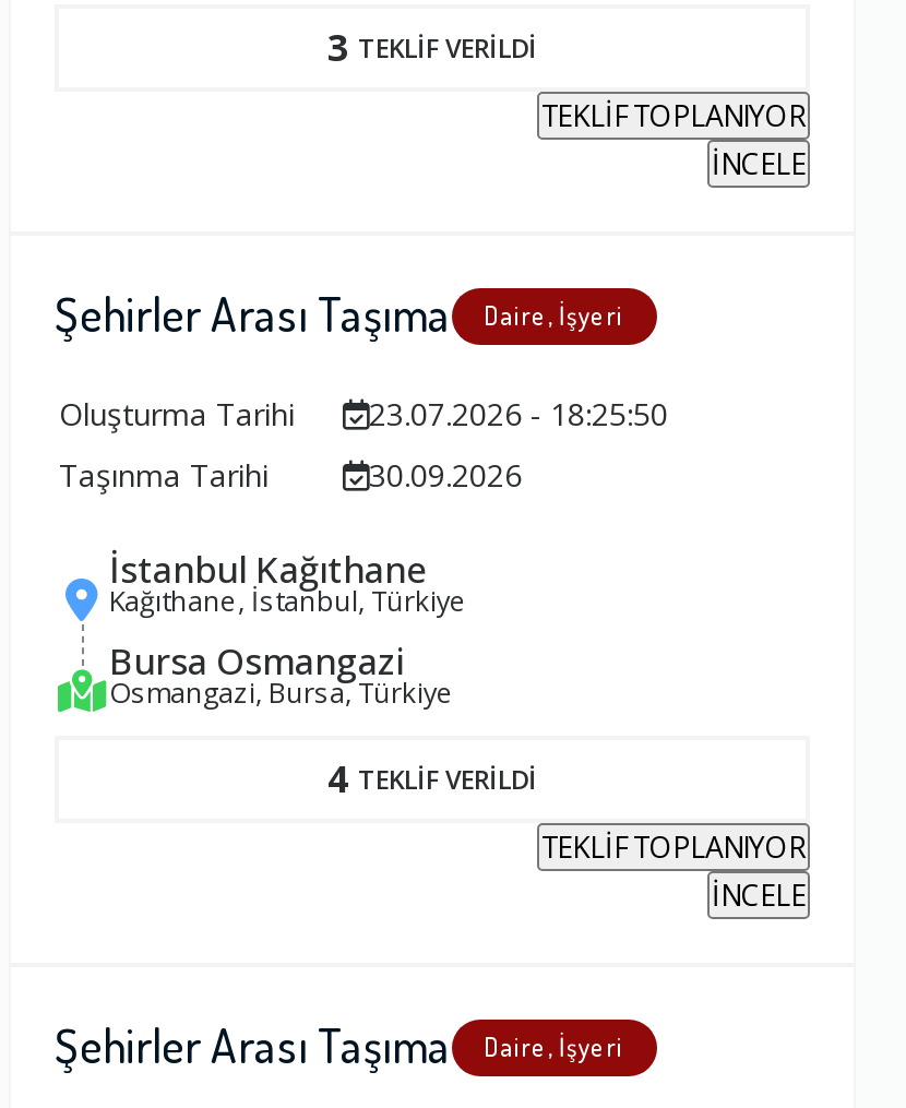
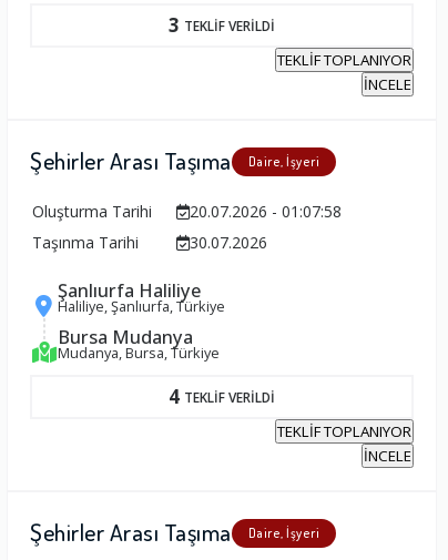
- Oluşturma Tarihi 23.07.2026 - 18:25:50
+ Oluşturma Tarihi 20.07.2026 - 01:07:58

- 30.09.2026
+ 30.07.2026

- İstanbul Kağıthane
- Kağıthane, İstanbul, Türkiye
- Bursa Osmangazi
- Osmangazi, Bursa, Türkiye
+ Şanlıurfa Haliliye
+ Haliliye, Şanlıurfa, Türkiye
+ Bursa Mudanya
+ Mudanya, Bursa, Türkiye
